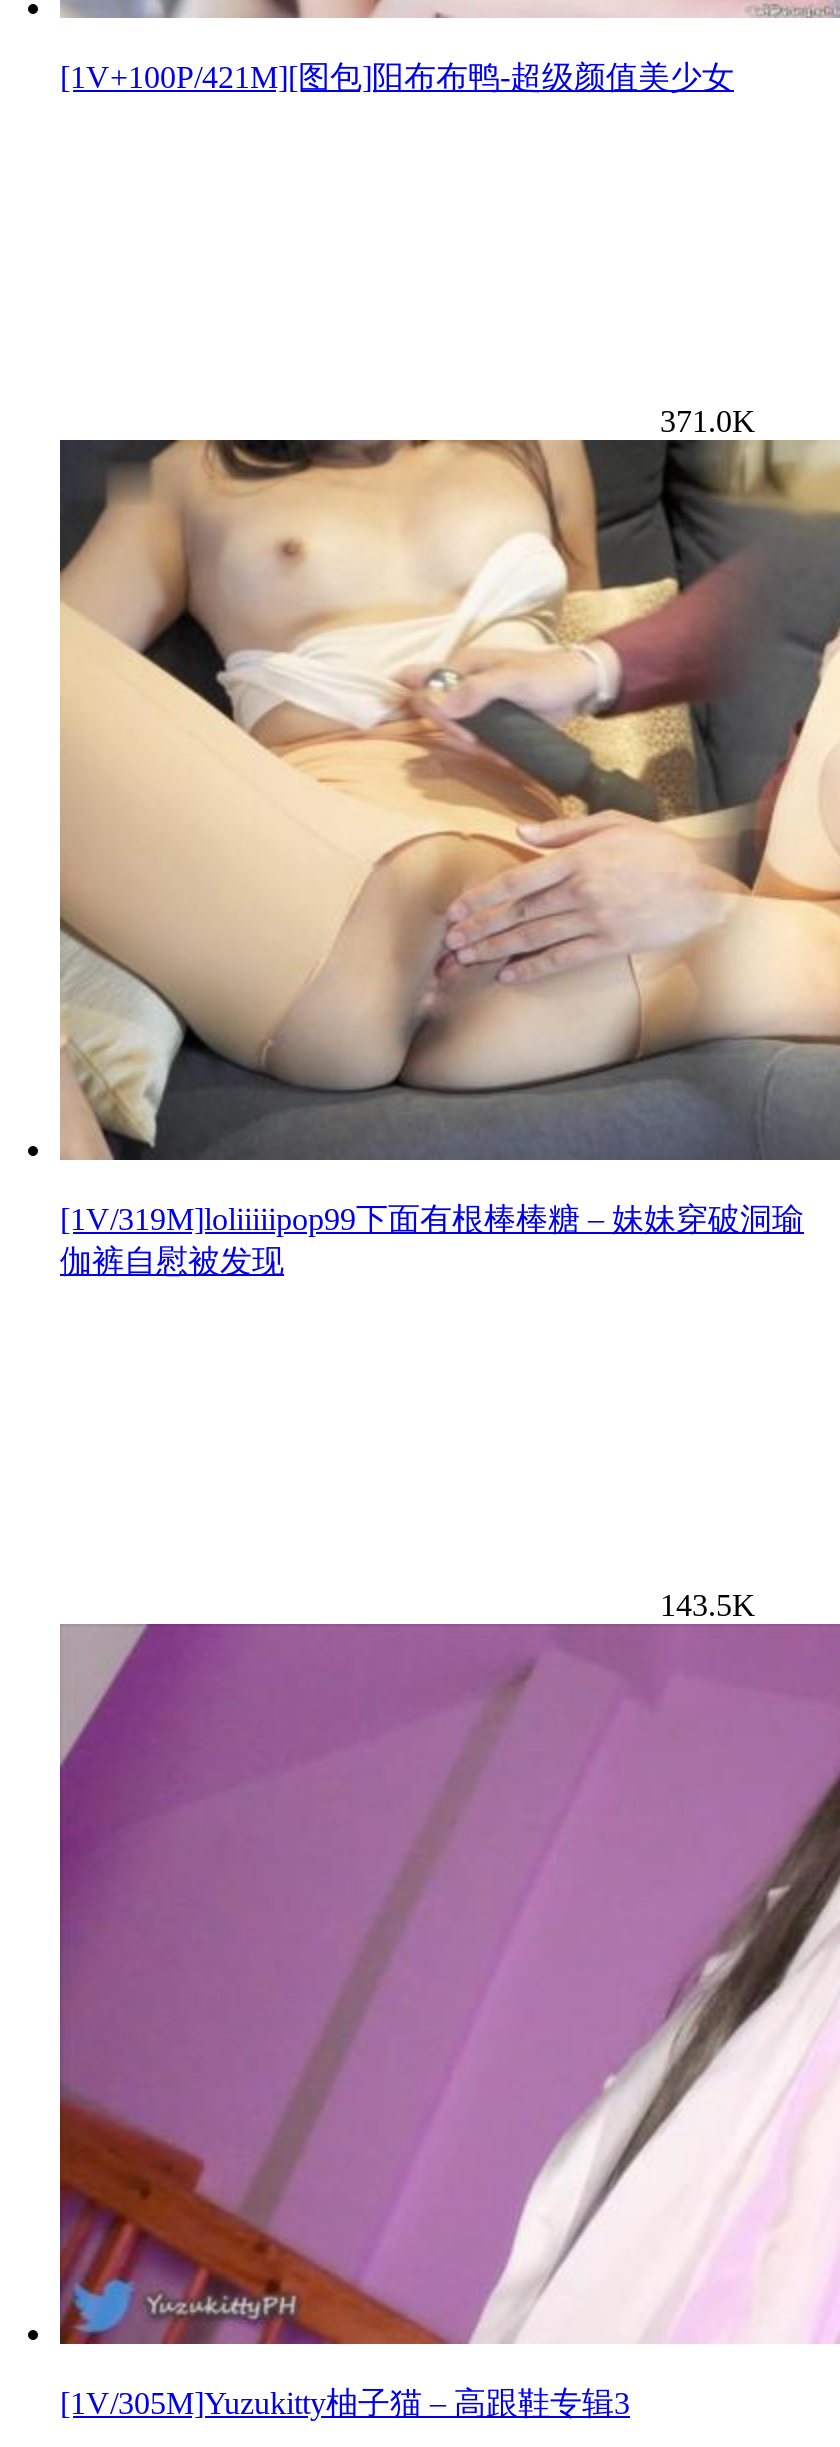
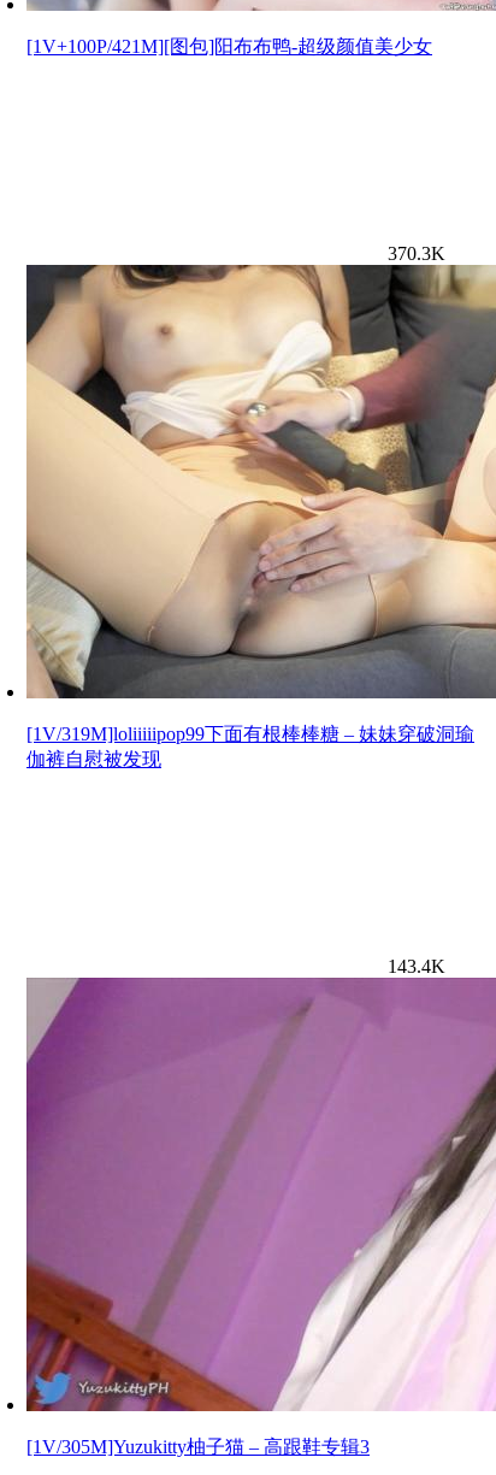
- 371.0K
+ 370.3K

- 143.5K
+ 143.4K
